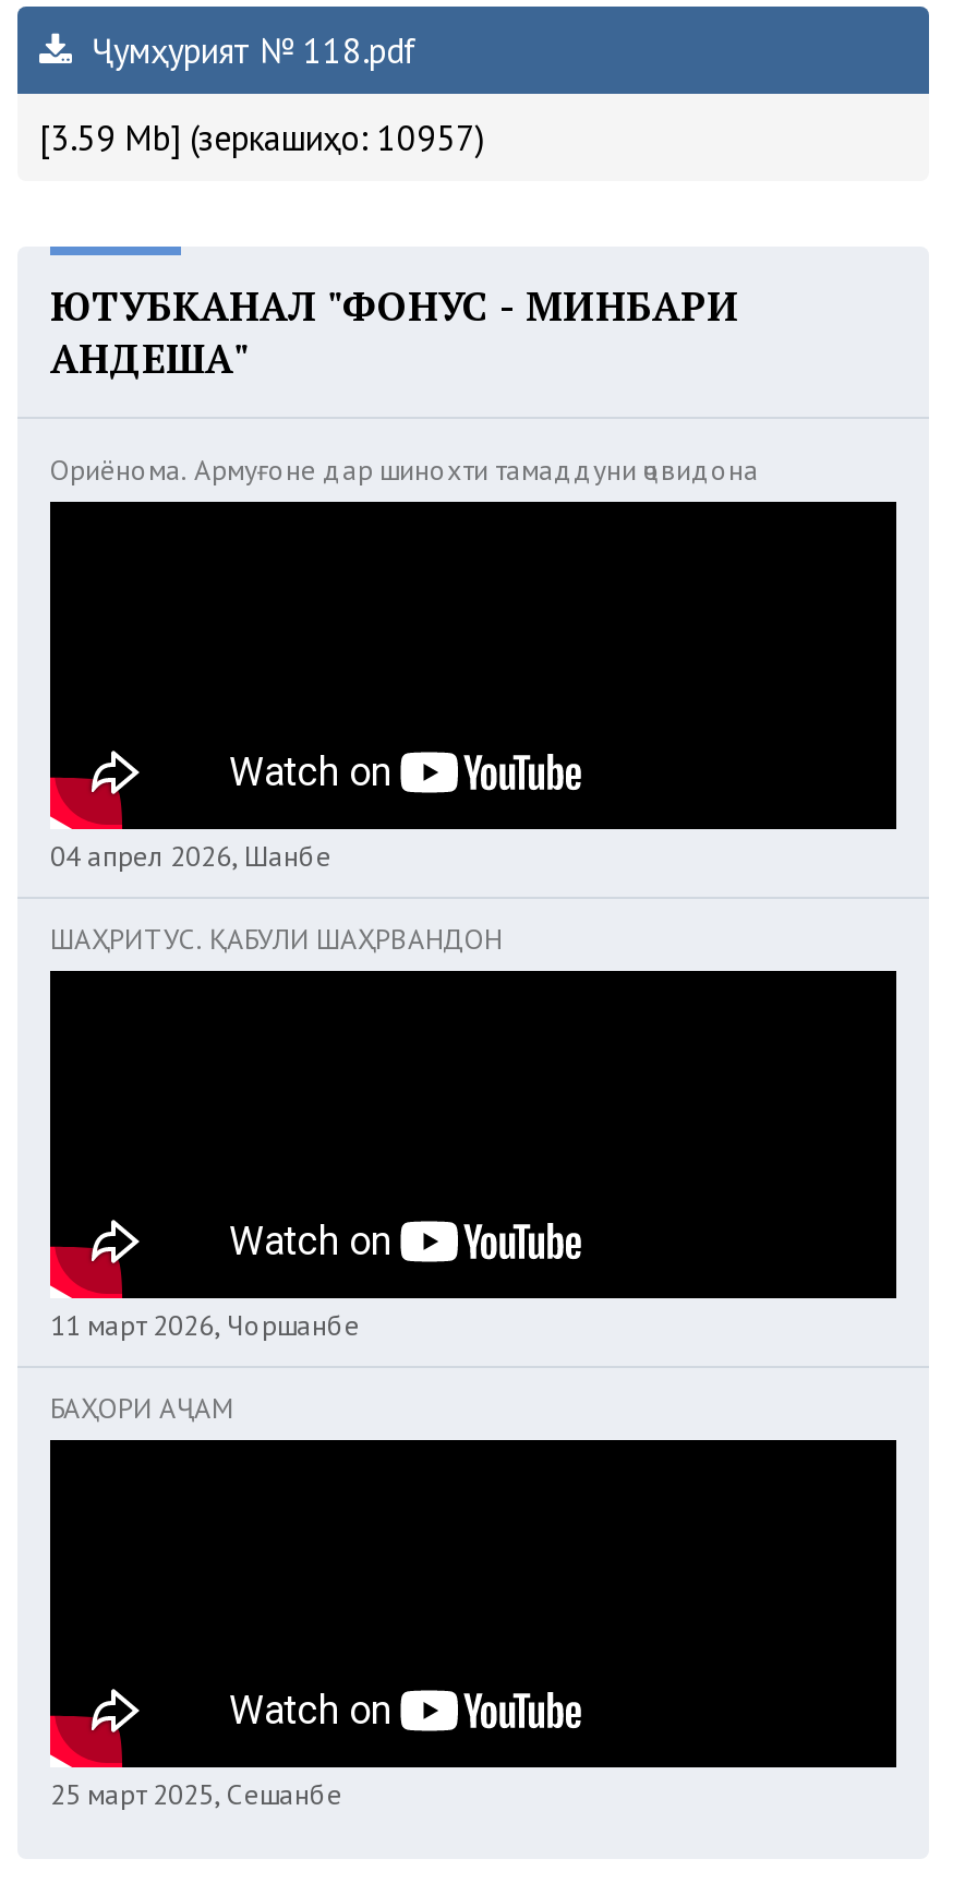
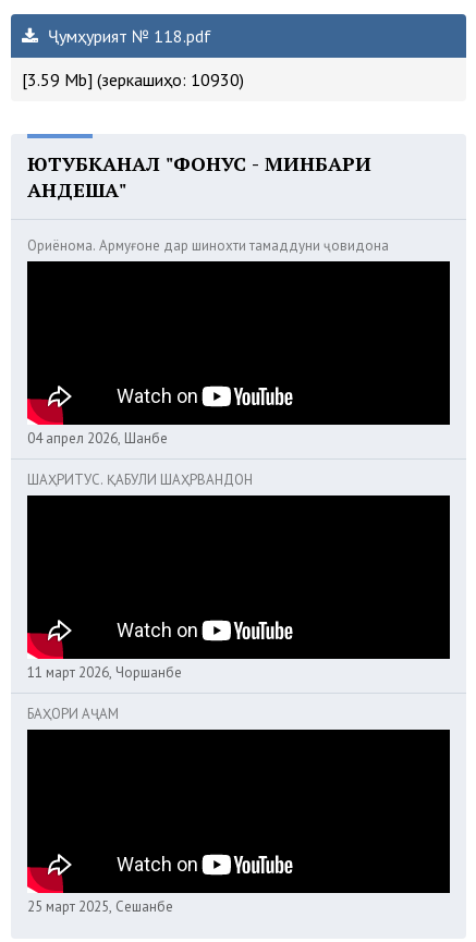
- [3.59 Mb] (зеркашиҳо: 10957)
+ [3.59 Mb] (зеркашиҳо: 10930)
